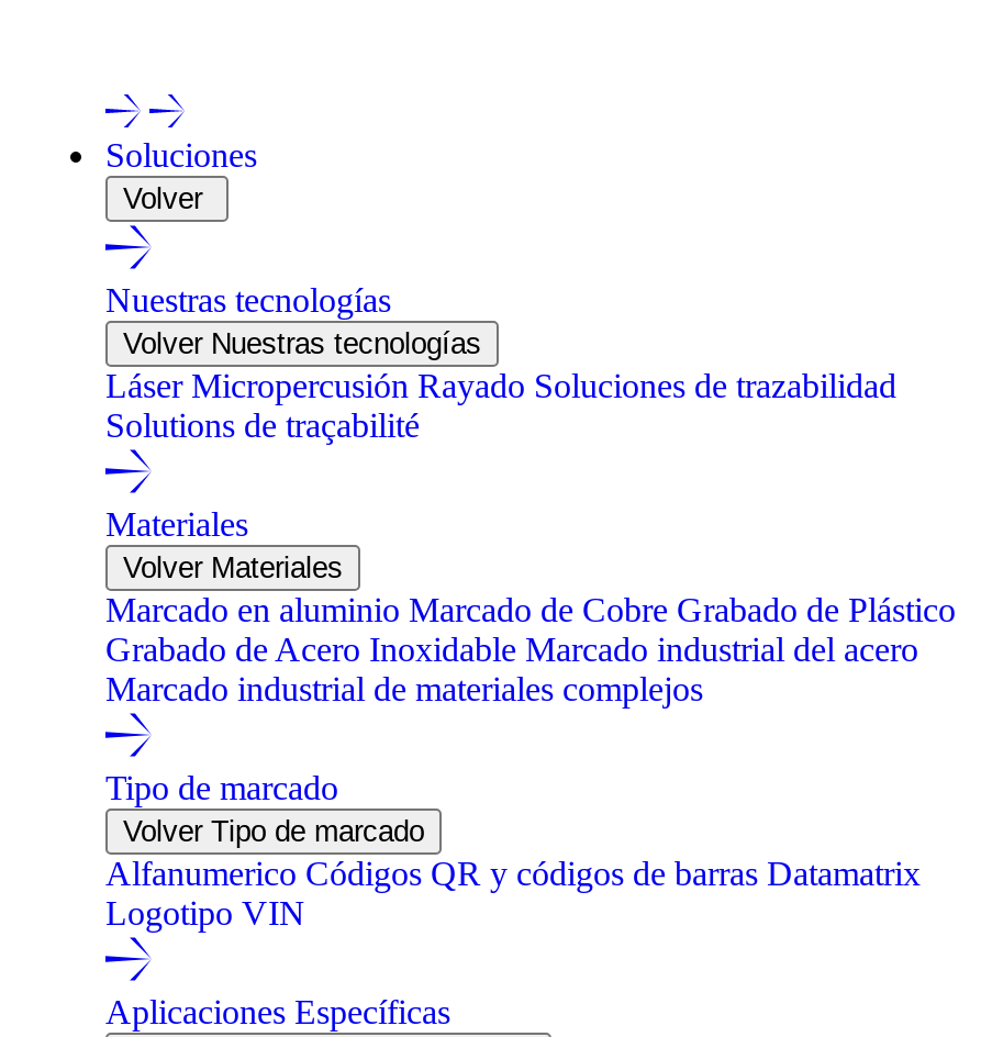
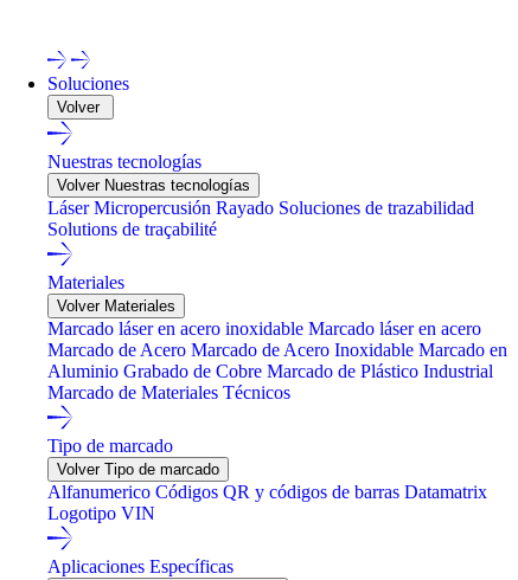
- Marcado en aluminio Marcado de Cobre Grabado de Plástico
- Grabado de Acero Inoxidable Marcado industrial del acero
- Marcado industrial de materiales complejos
+ Marcado láser en acero inoxidable Marcado láser en acero
+ Marcado de Acero Marcado de Acero Inoxidable Marcado en
+ Aluminio Grabado de Cobre Marcado de Plástico Industrial
+ Marcado de Materiales Técnicos
